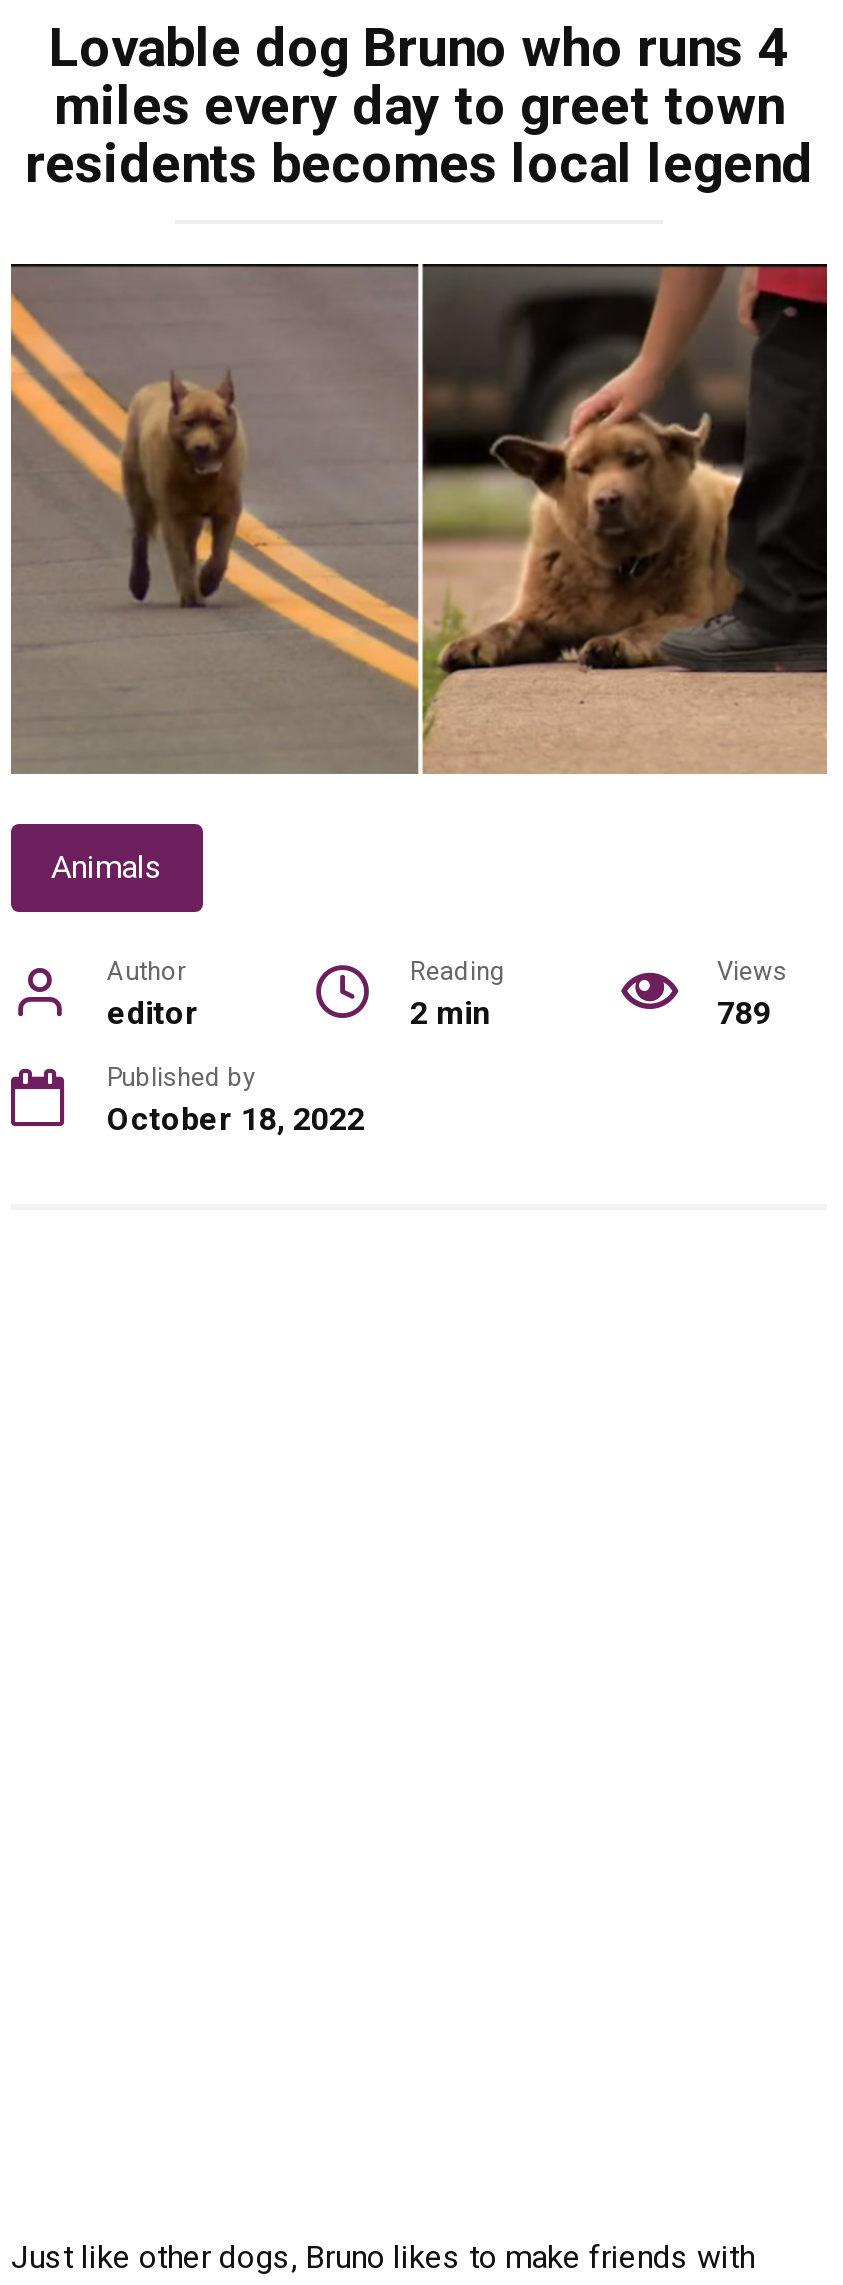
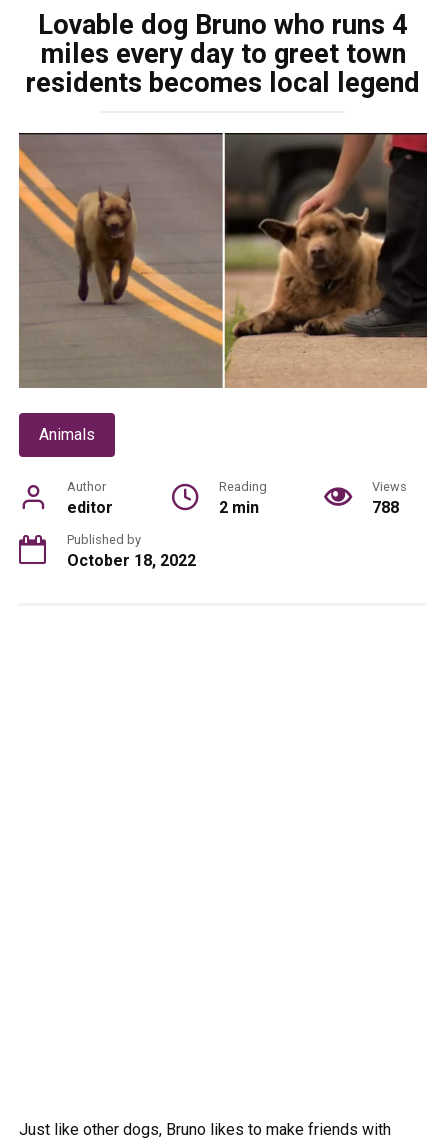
- 789
+ 788
